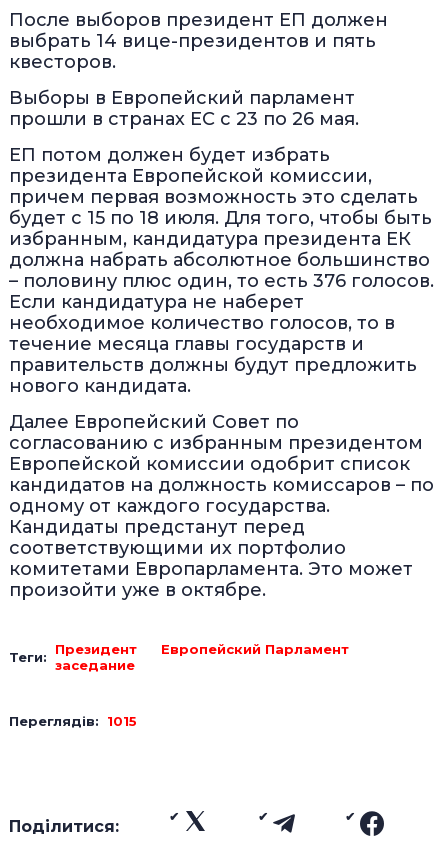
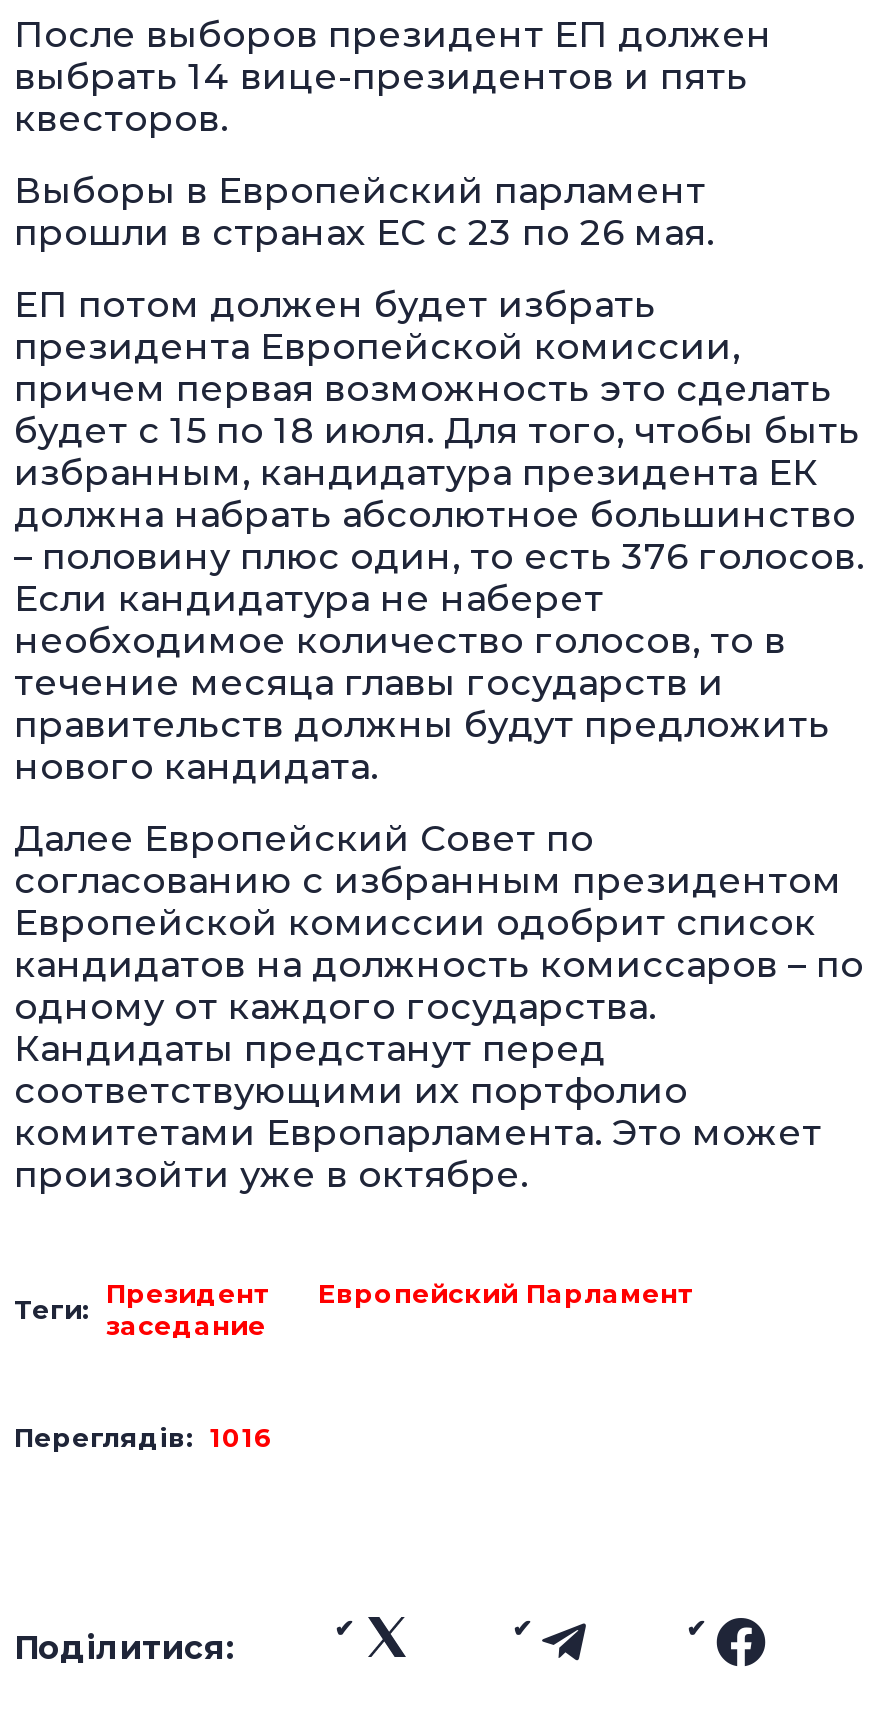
- Переглядів: 1015
+ Переглядів: 1016
